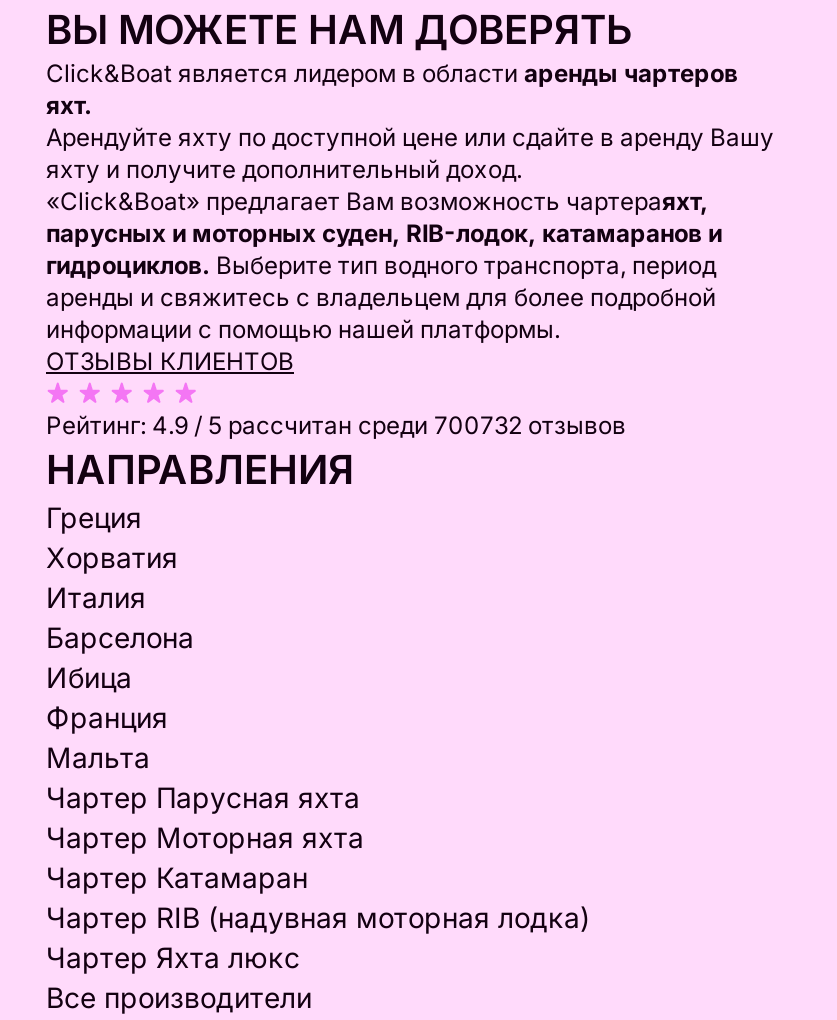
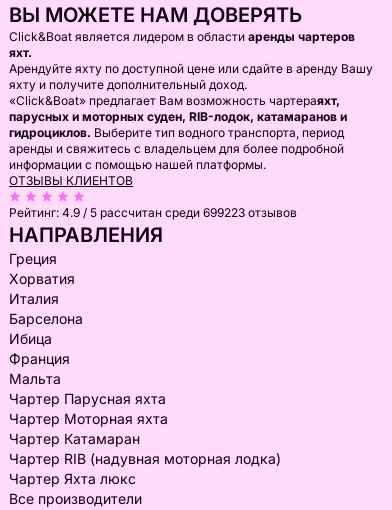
- Рейтинг: 4.9 / 5 рассчитан среди 700732 отзывов
+ Рейтинг: 4.9 / 5 рассчитан среди 699223 отзывов
